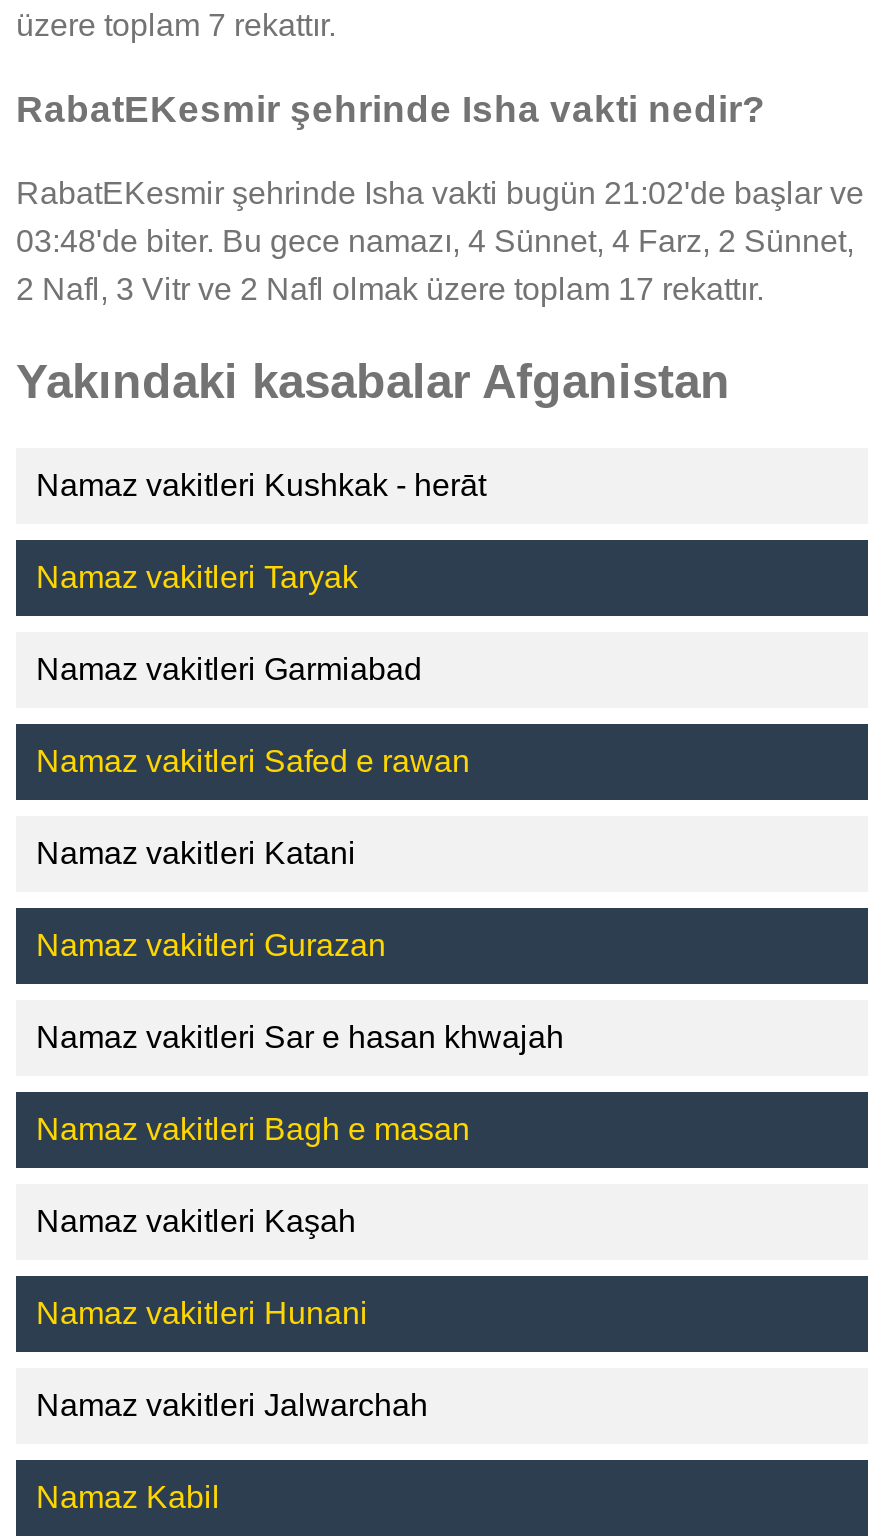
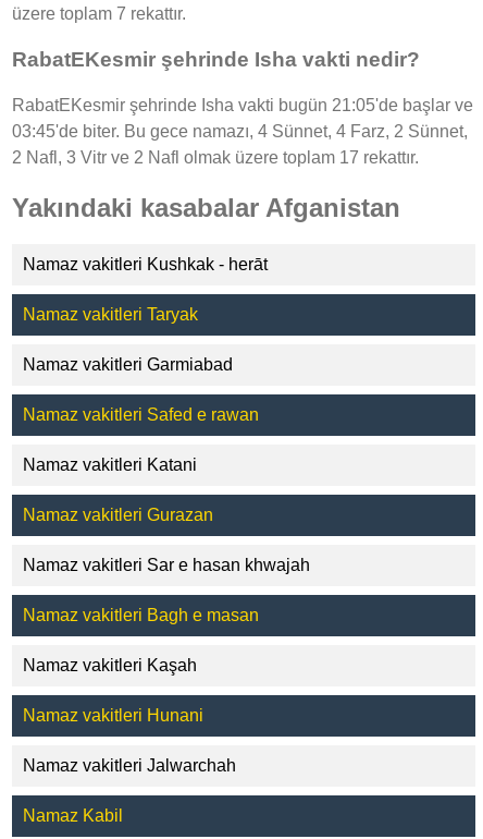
- RabatEKesmir şehrinde Isha vakti bugün 21:02'de başlar ve
+ RabatEKesmir şehrinde Isha vakti bugün 21:05'de başlar ve

- 03:48'de biter. Bu gece namazı, 4 Sünnet, 4 Farz, 2 Sünnet,
+ 03:45'de biter. Bu gece namazı, 4 Sünnet, 4 Farz, 2 Sünnet,
